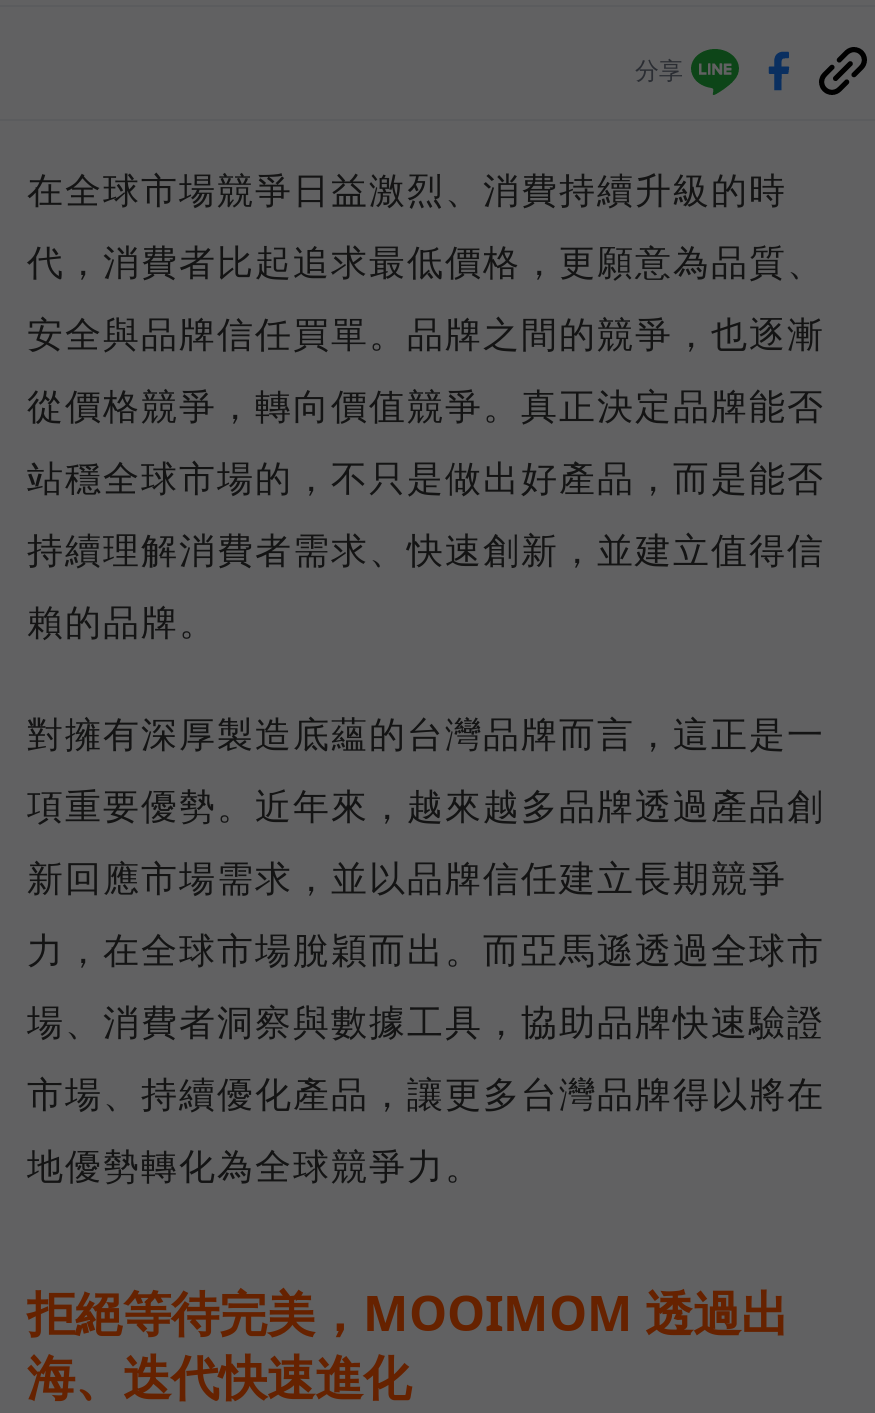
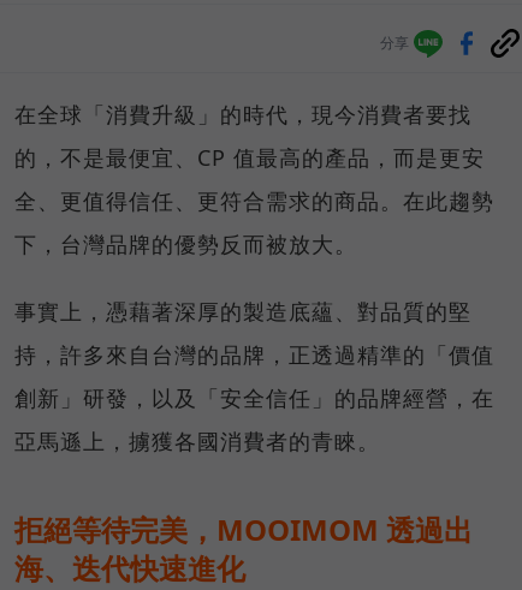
- 在全球市場競爭日益激烈、消費持續升級的時
- 代，消費者比起追求最低價格，更願意為品質、
- 安全與品牌信任買單。品牌之間的競爭，也逐漸
- 從價格競爭，轉向價值競爭。真正決定品牌能否
- 站穩全球市場的，不只是做出好產品，而是能否
- 持續理解消費者需求、快速創新，並建立值得信
- 賴的品牌。
- 對擁有深厚製造底蘊的台灣品牌而言，這正是一
- 項重要優勢。近年來，越來越多品牌透過產品創
- 新回應市場需求，並以品牌信任建立長期競爭
- 力，在全球市場脫穎而出。而亞馬遜透過全球市
- 場、消費者洞察與數據工具，協助品牌快速驗證
- 市場、持續優化產品，讓更多台灣品牌得以將在
- 地優勢轉化為全球競爭力。
+ 在全球「消費升級」的時代，現今消費者要找
+ 的，不是最便宜、CP 值最高的產品，而是更安
+ 全、更值得信任、更符合需求的商品。在此趨勢
+ 下，台灣品牌的優勢反而被放大。
+ 事實上，憑藉著深厚的製造底蘊、對品質的堅
+ 持，許多來自台灣的品牌，正透過精準的「價值
+ 創新」研發，以及「安全信任」的品牌經營，在
+ 亞馬遜上，擄獲各國消費者的青睞。
